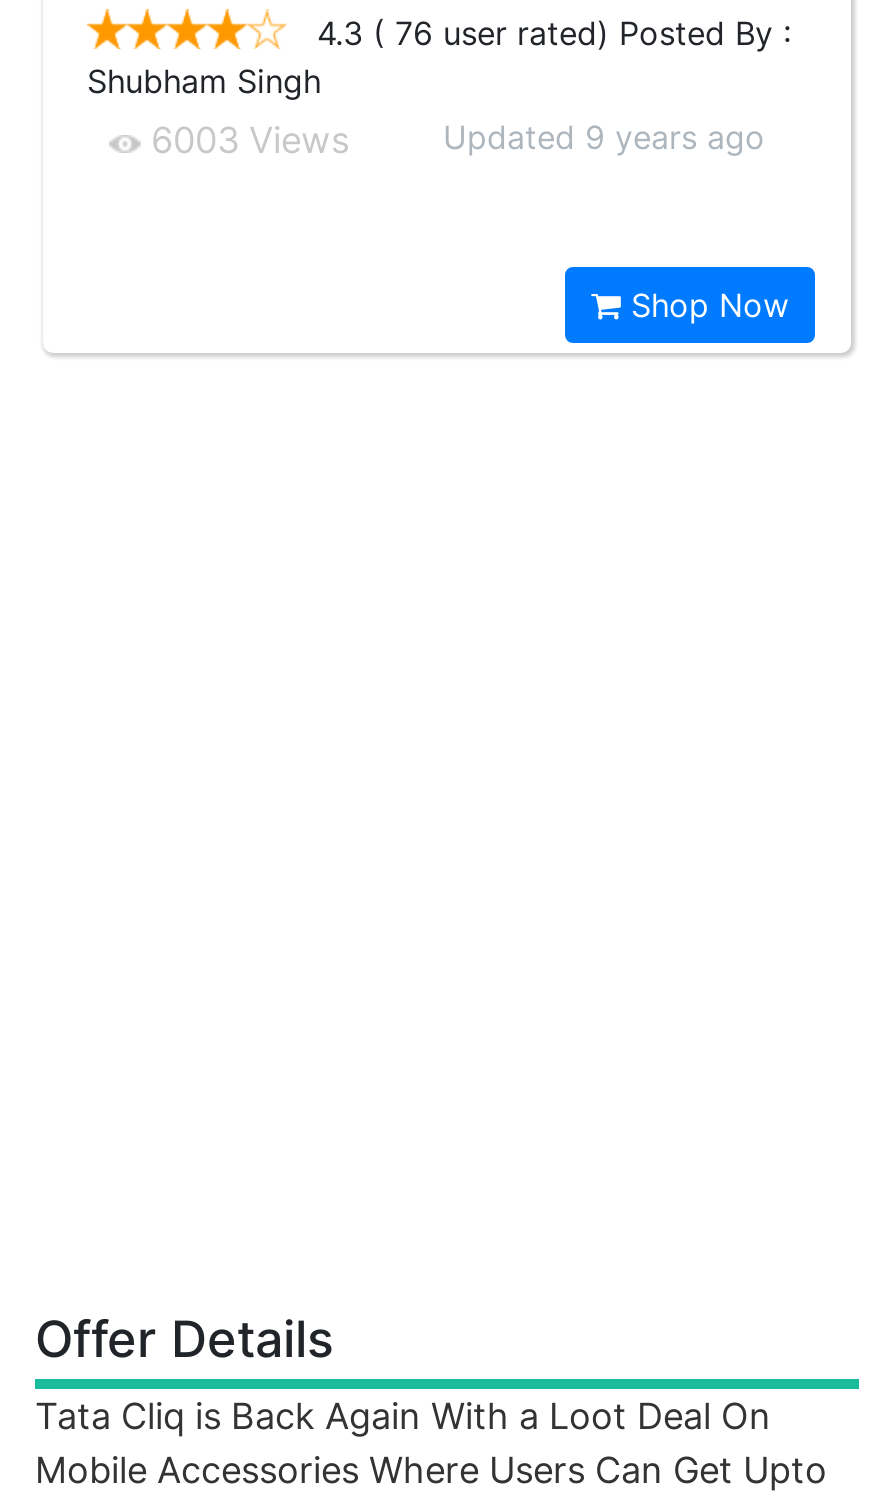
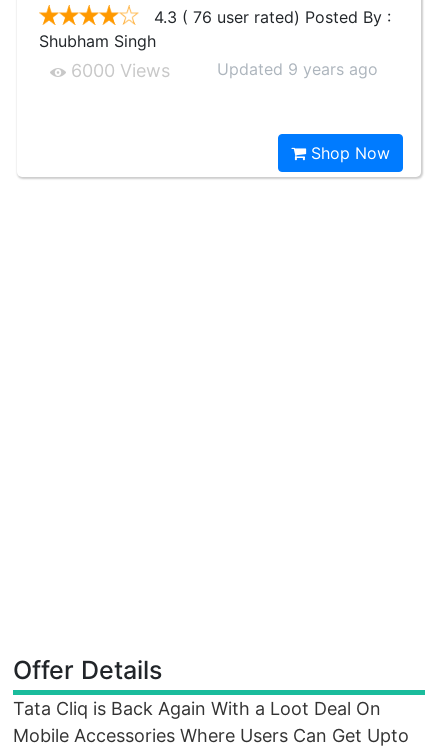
- 6003 Views
+ 6000 Views
